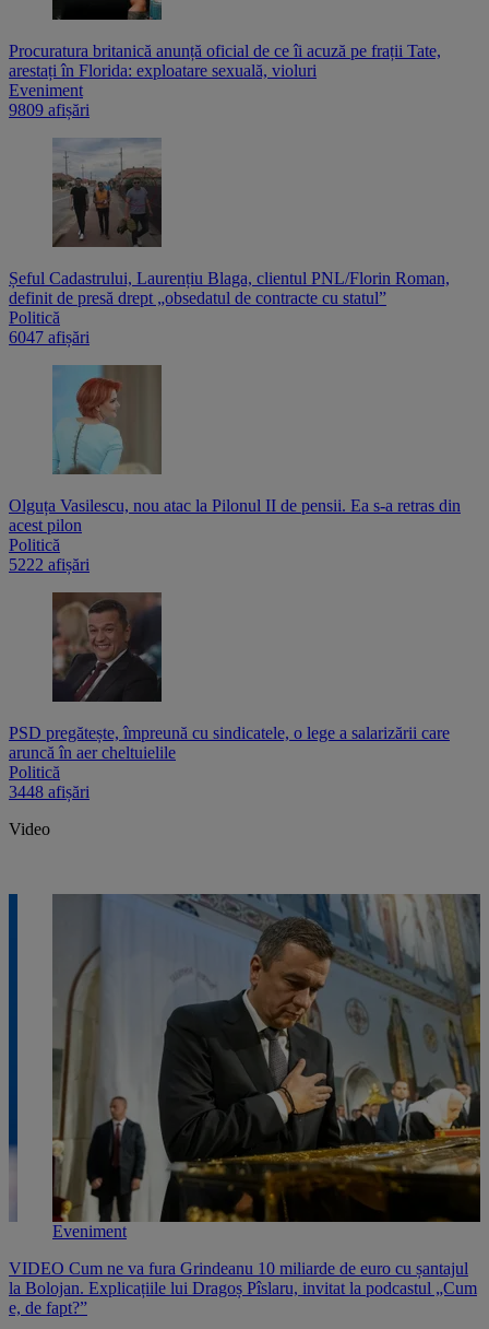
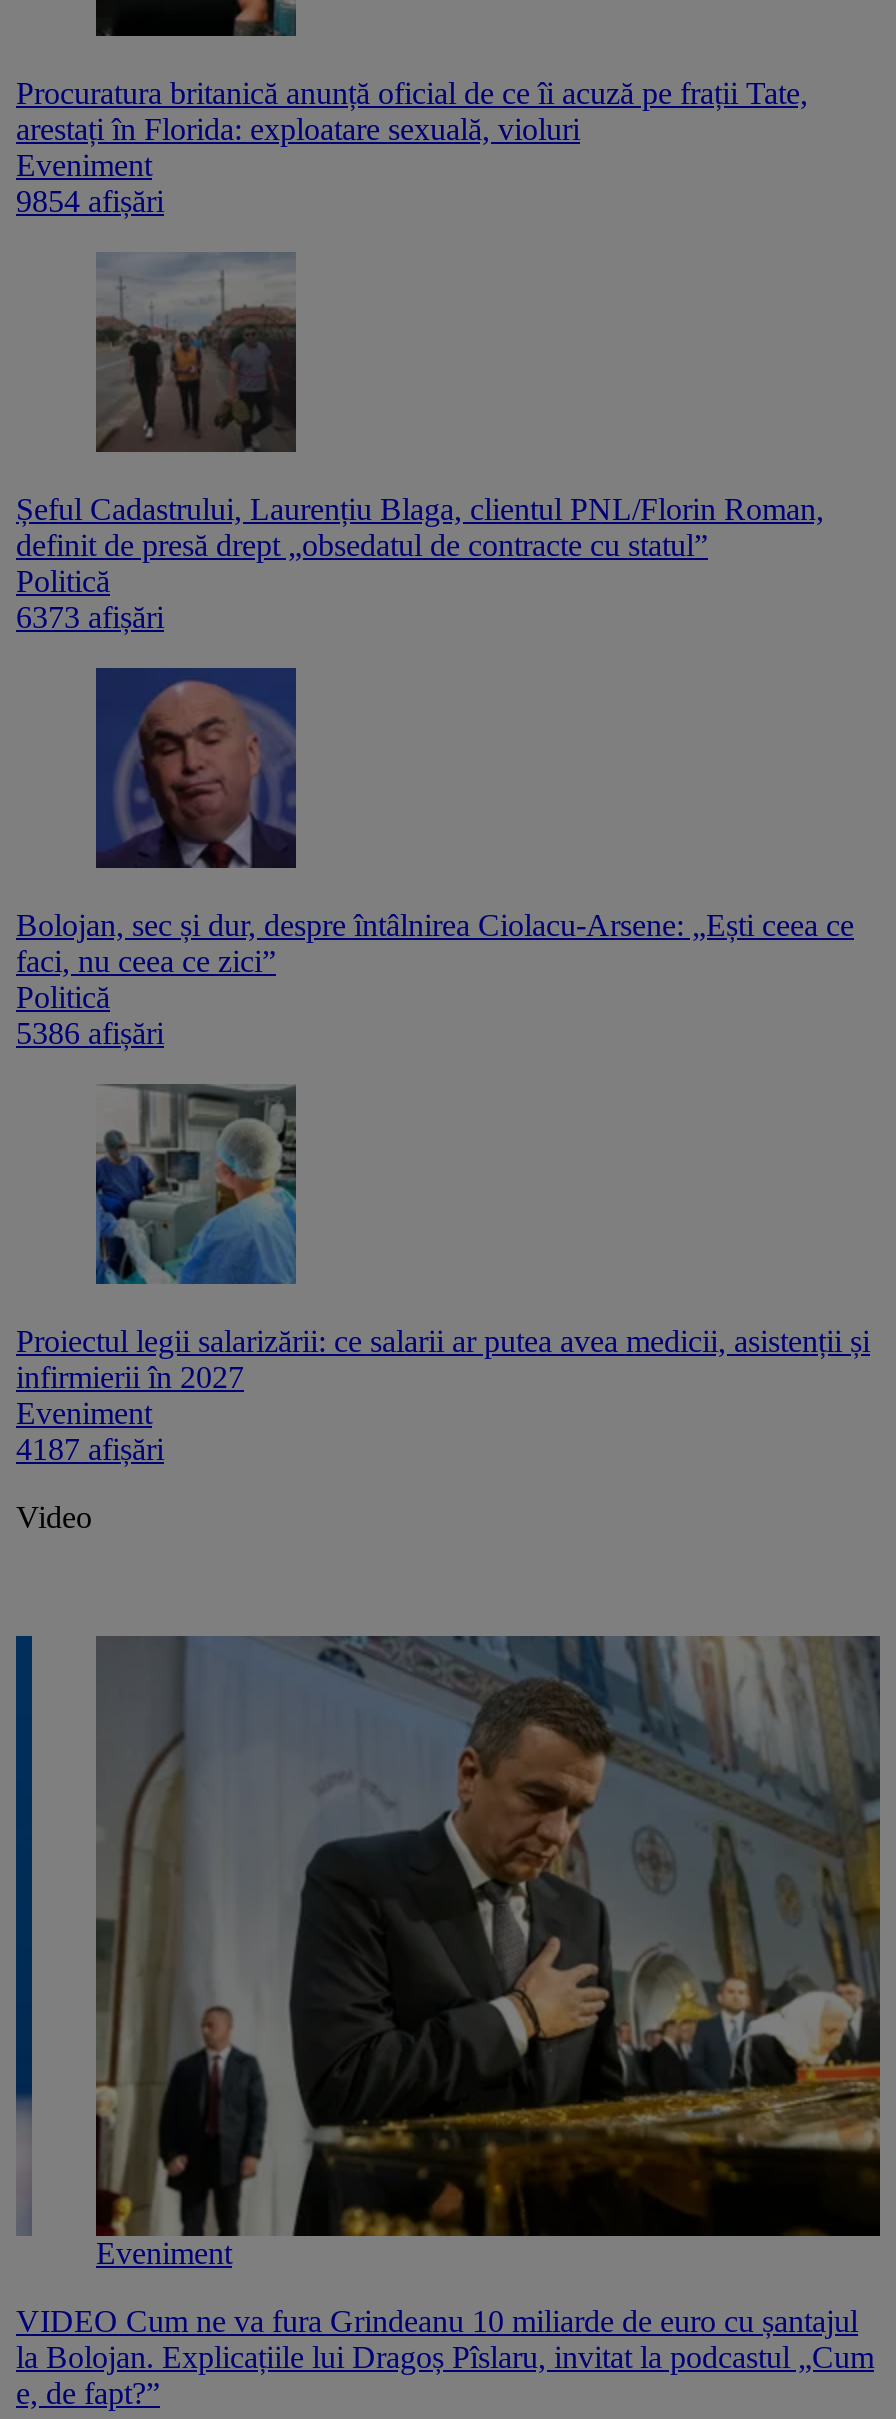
- 9809 afișări
+ 9854 afișări

- 6047 afișări
+ 6373 afișări

- [image]
- Olguța Vasilescu, nou atac la Pilonul II de pensii. Ea s-a retras din
- acest pilon
+ [image]
+ Bolojan, sec și dur, despre întâlnirea Ciolacu-Arsene: „Ești ceea ce
+ faci, nu ceea ce zici”

- 5222 afișări
+ 5386 afișări

- [image]
- PSD pregătește, împreună cu sindicatele, o lege a salarizării care
- aruncă în aer cheltuielile
- Politică
- 3448 afișări
+ [image]
+ Proiectul legii salarizării: ce salarii ar putea avea medicii, asistenții și
+ infirmierii în 2027
+ Eveniment
+ 4187 afișări
